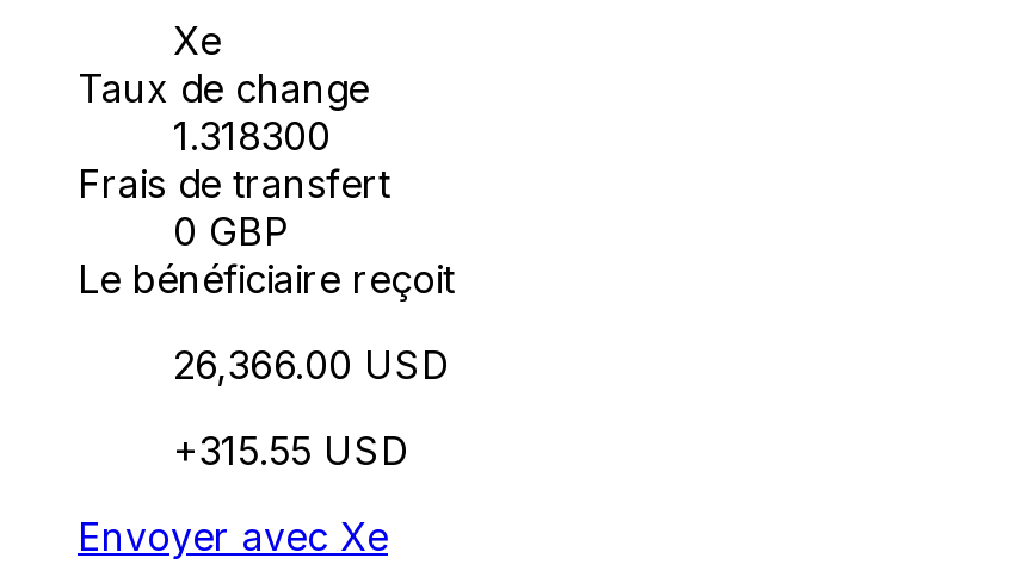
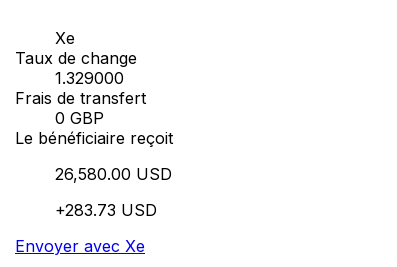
- 1.318300
+ 1.329000

- 26,366.00 USD
+ 26,580.00 USD

- +315.55 USD
+ +283.73 USD
